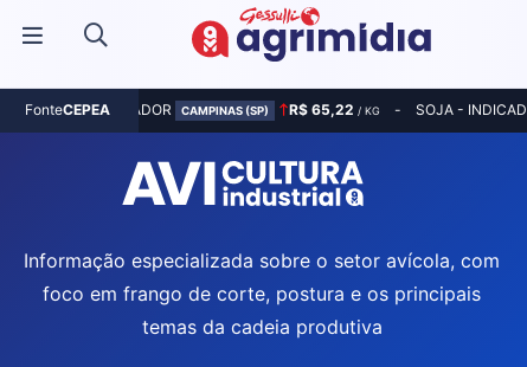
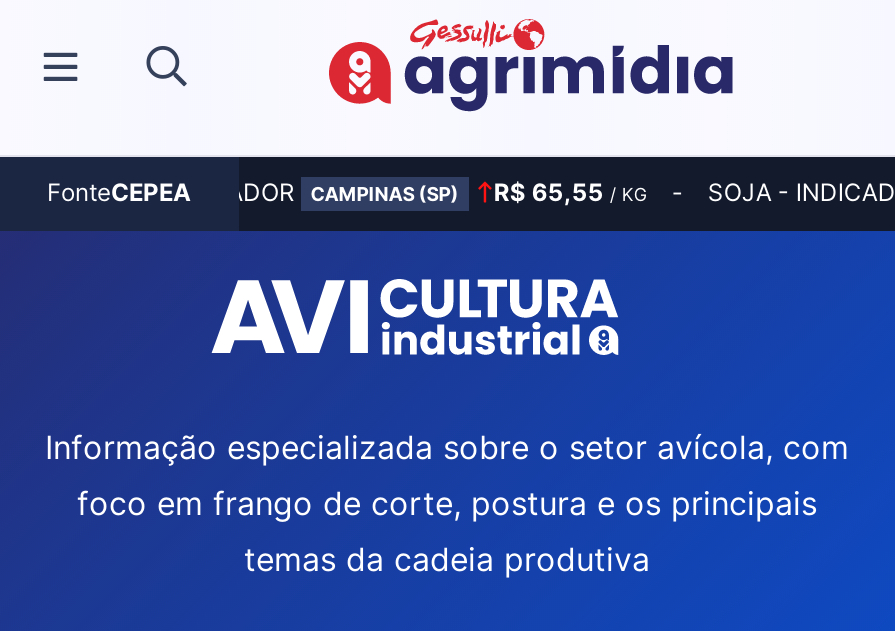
- R$ 65,22 / KG
+ R$ 65,55 / KG
